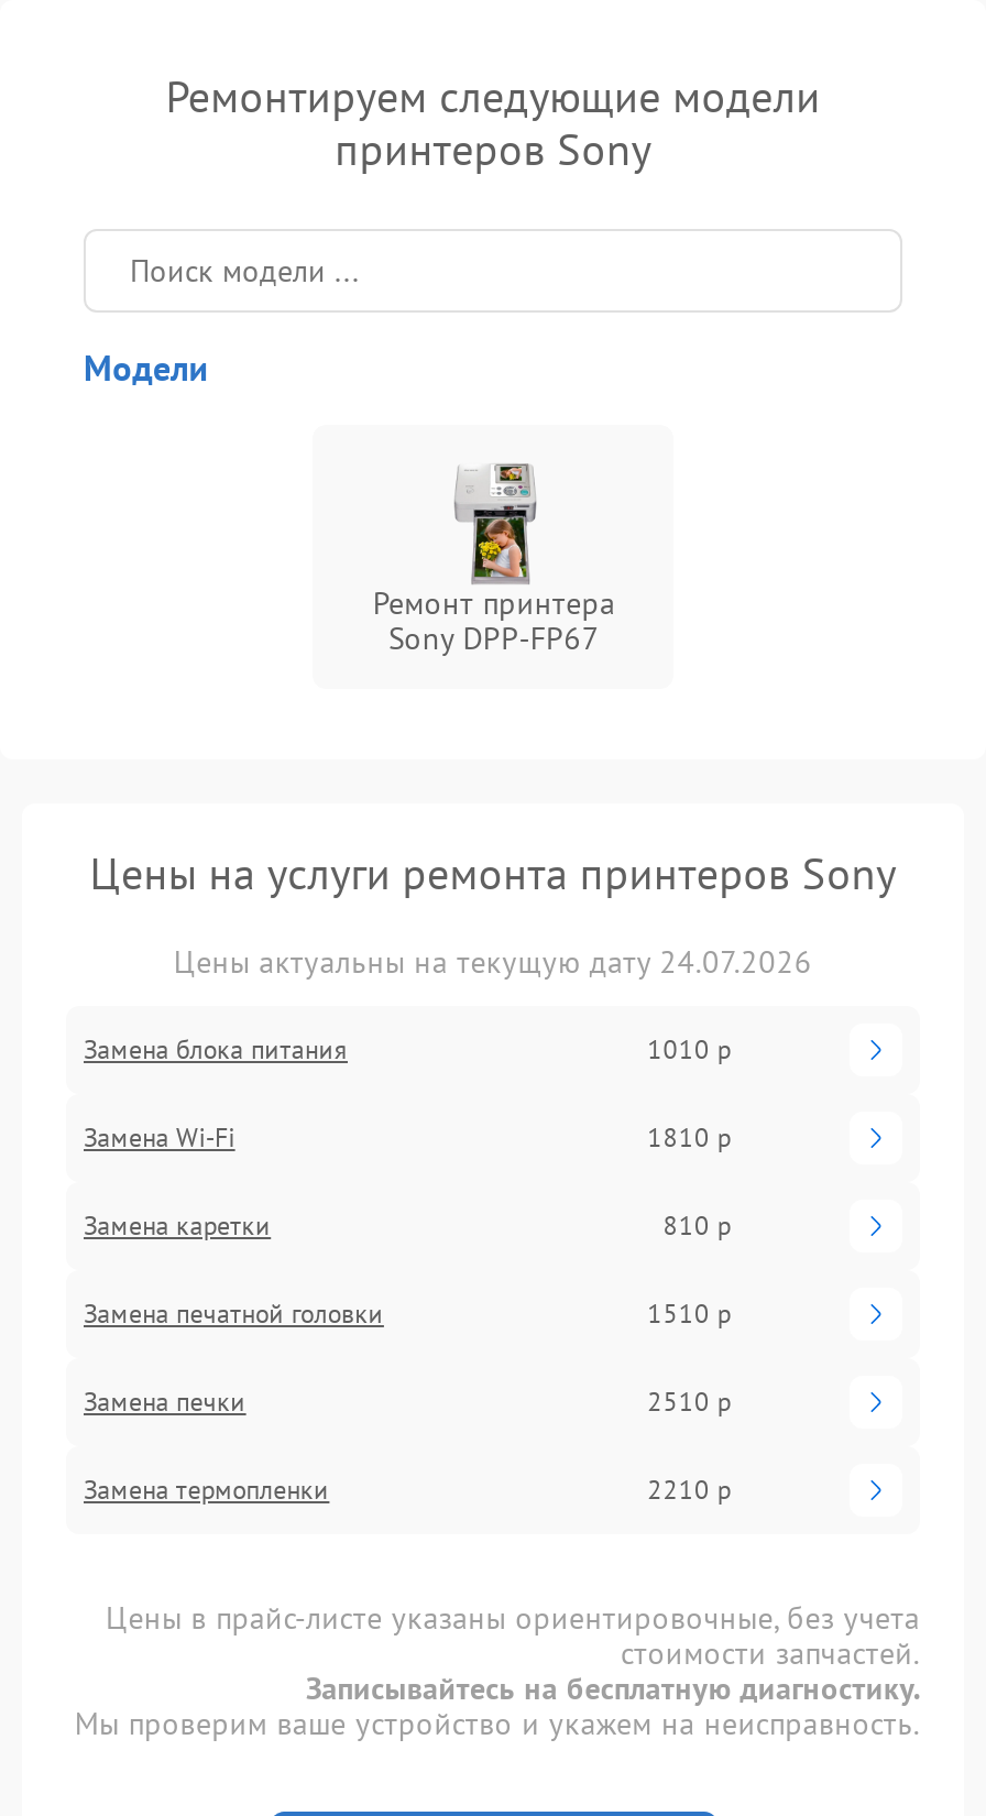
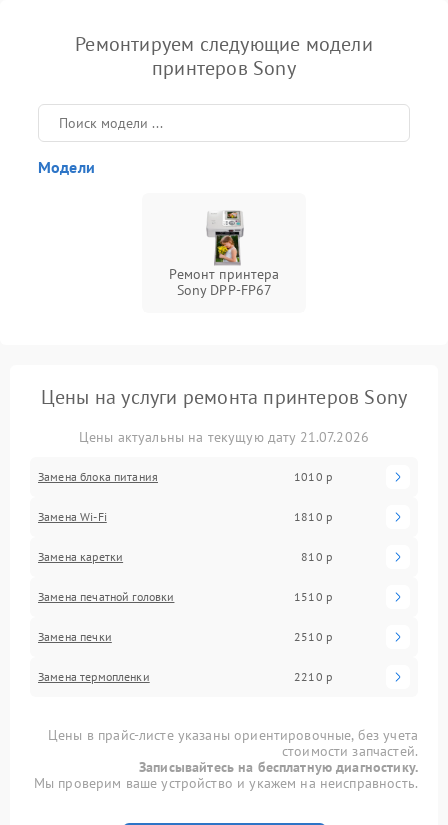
- Цены актуальны на текущую дату 24.07.2026
+ Цены актуальны на текущую дату 21.07.2026
